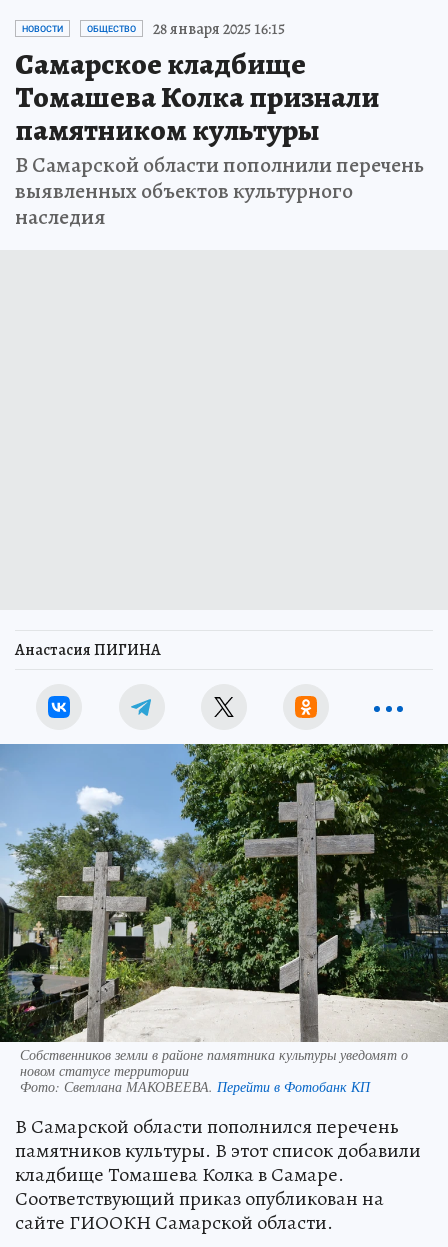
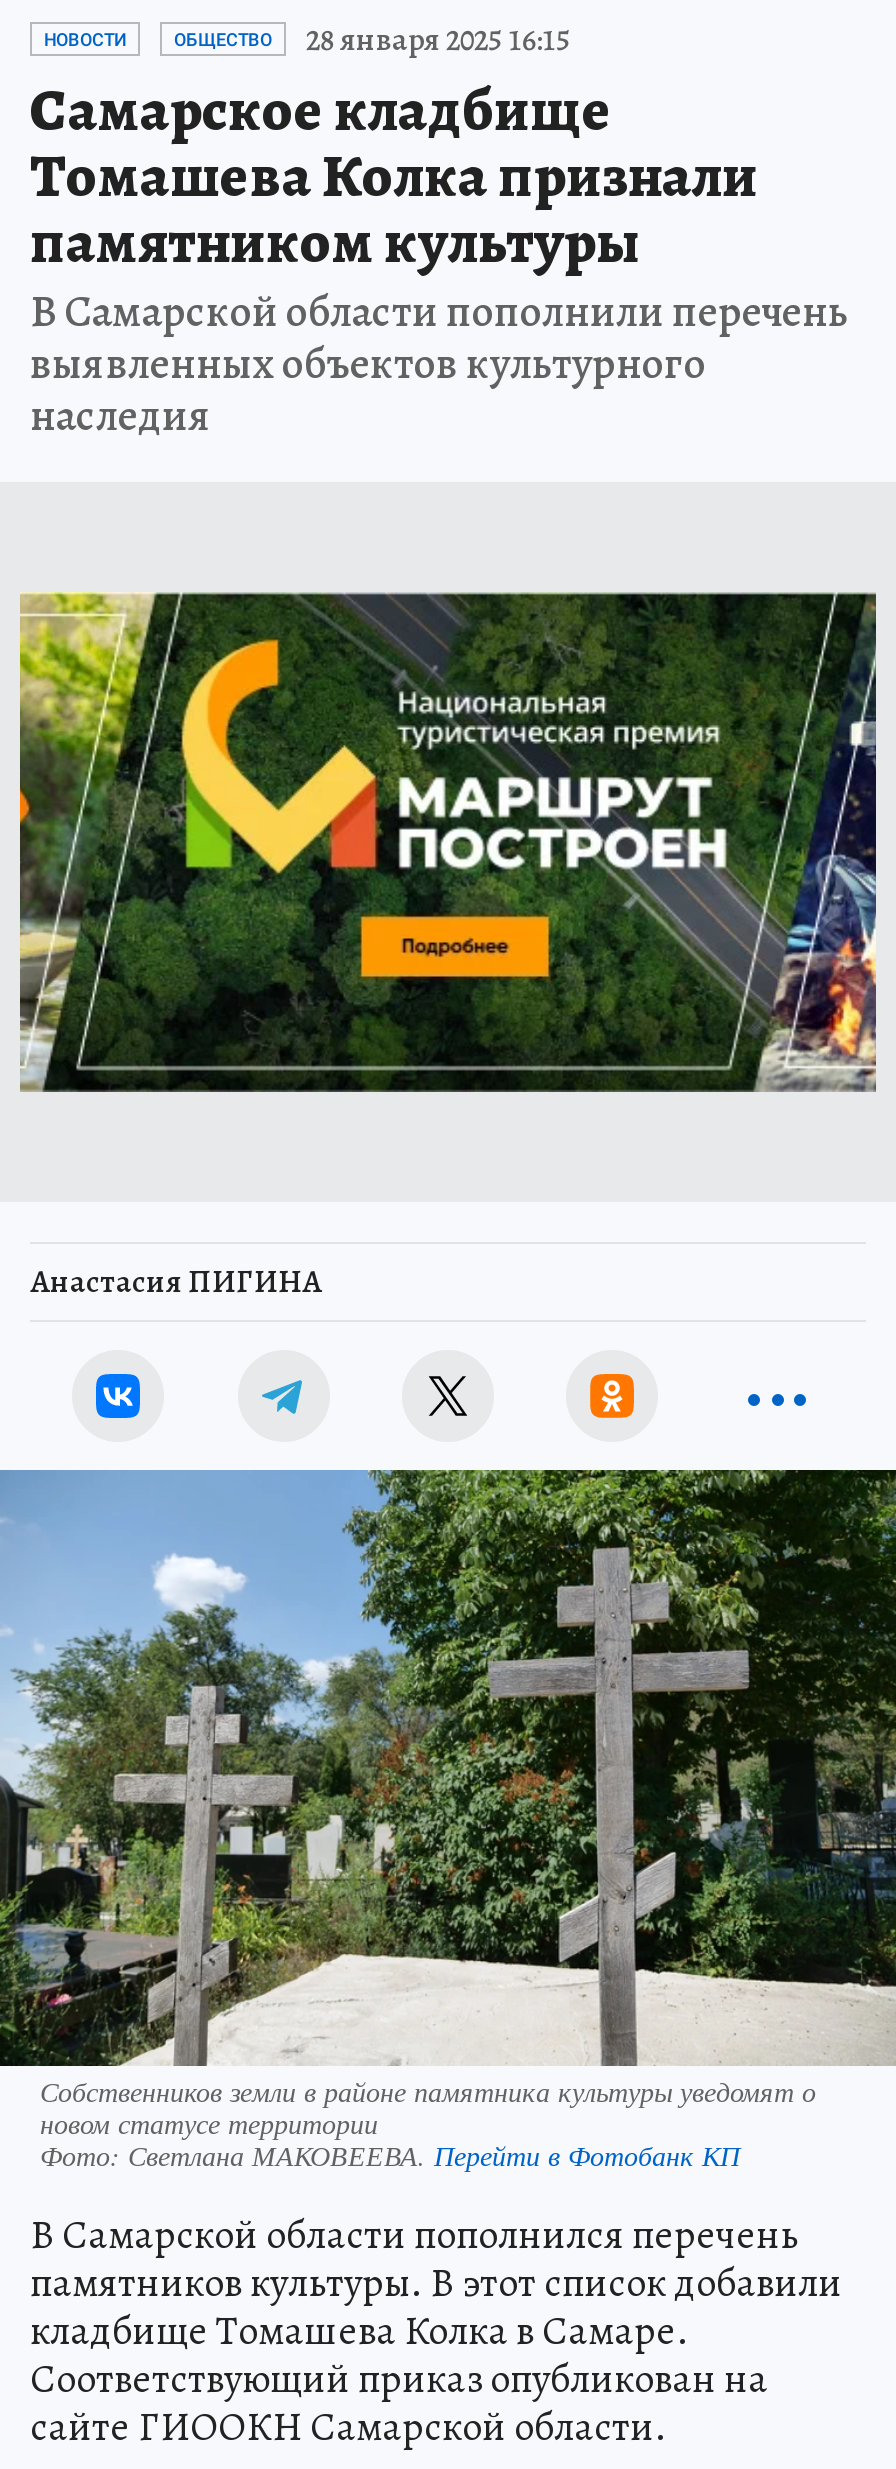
+ [image]
